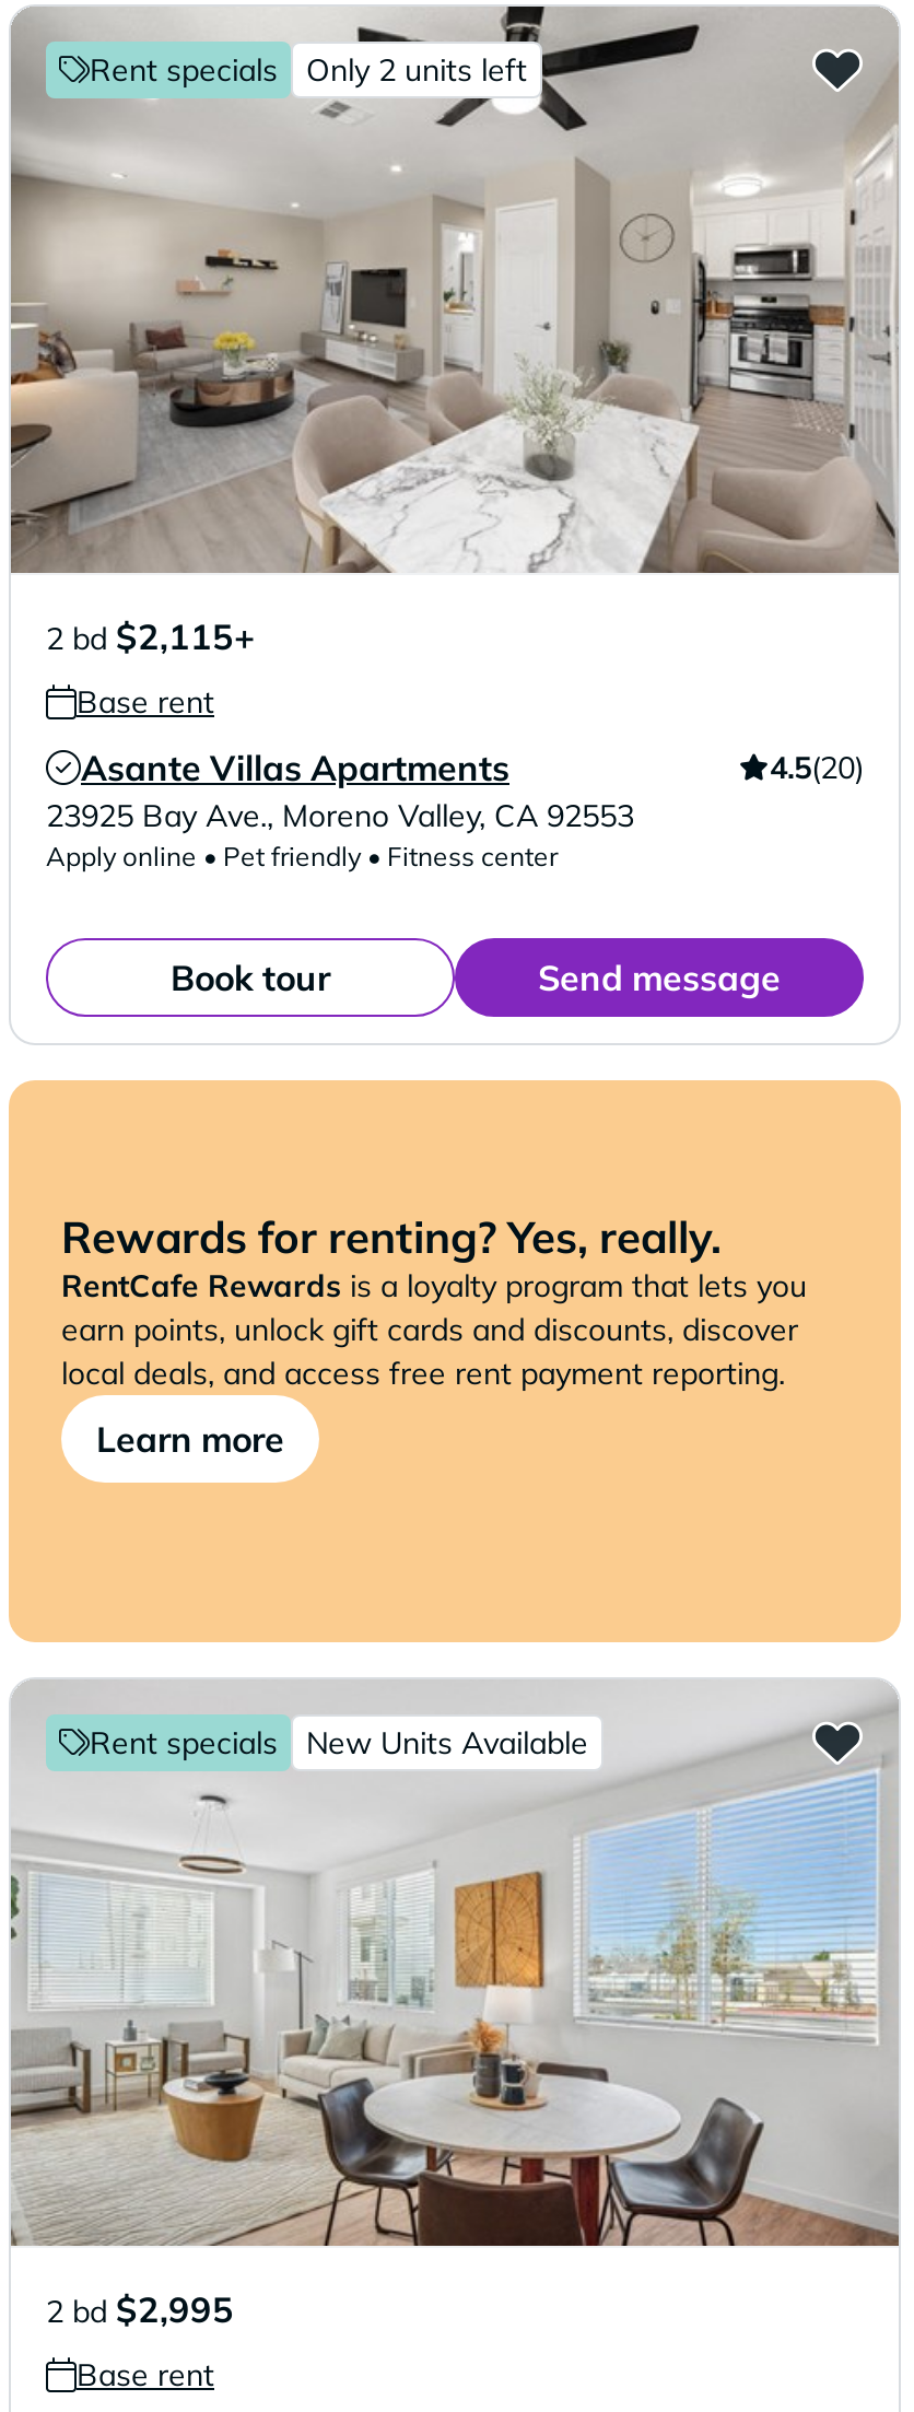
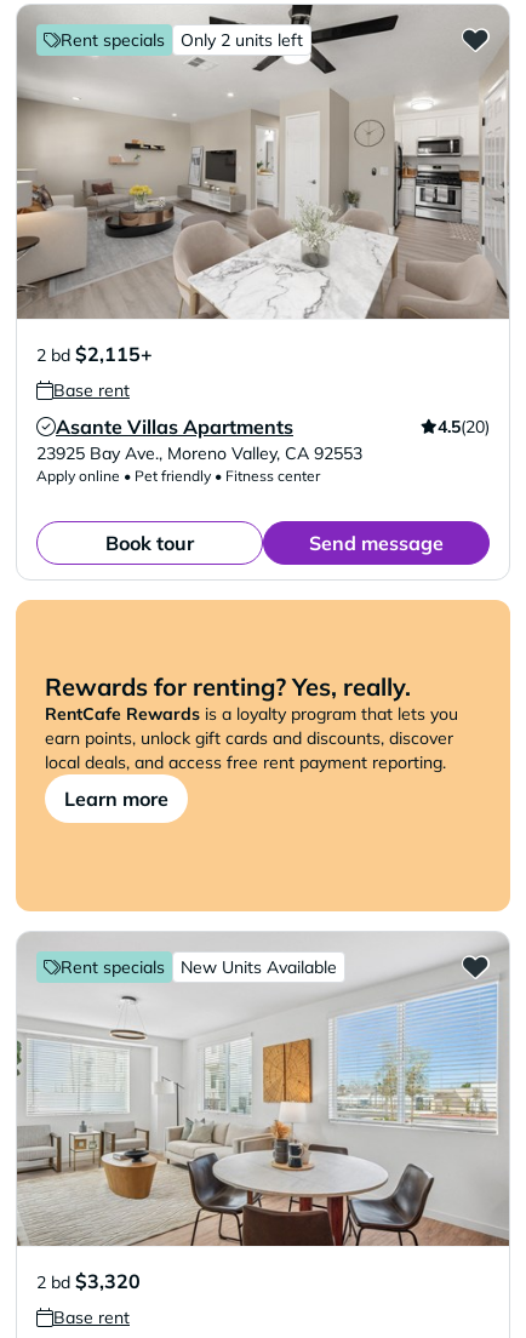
- 2 bd $2,995
+ 2 bd $3,320
